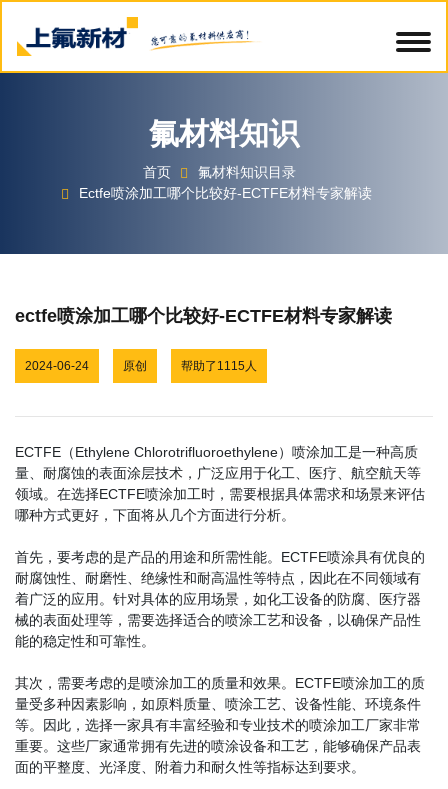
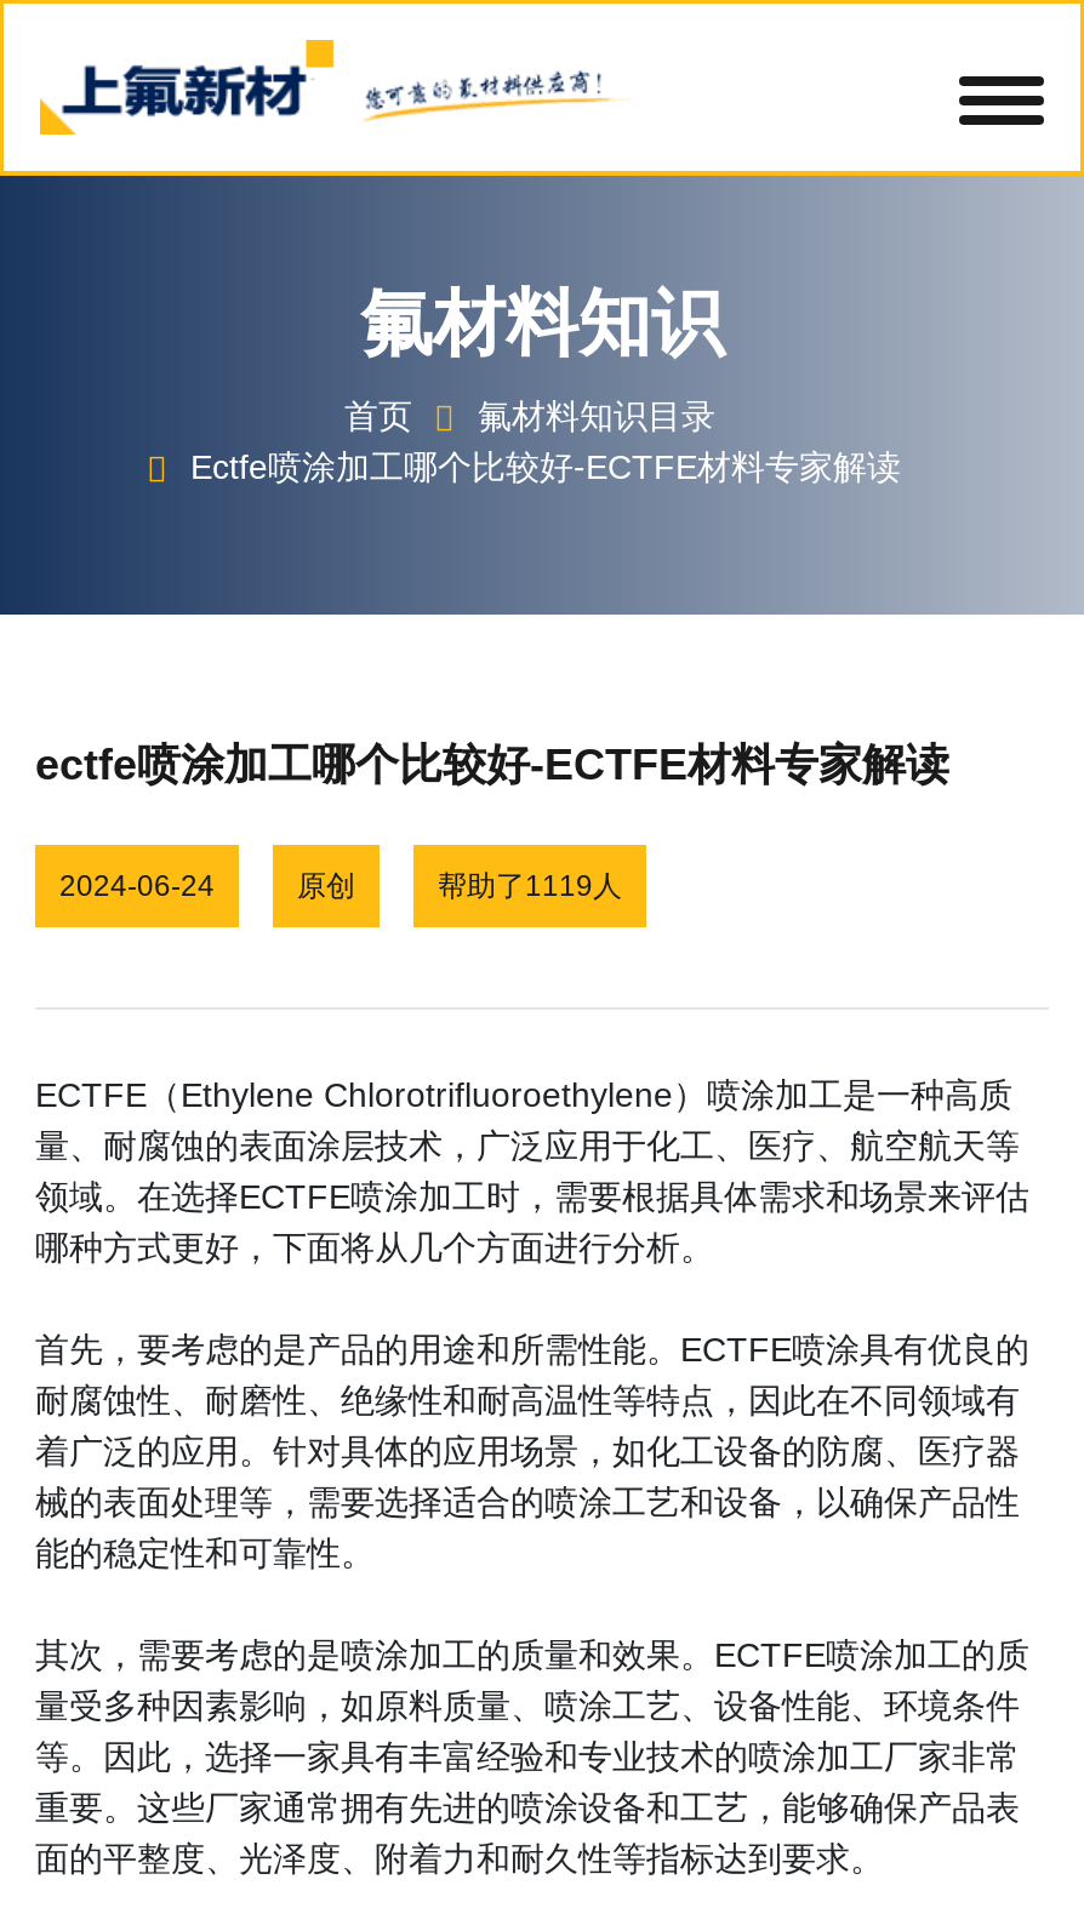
- 帮助了1115人
+ 帮助了1119人
